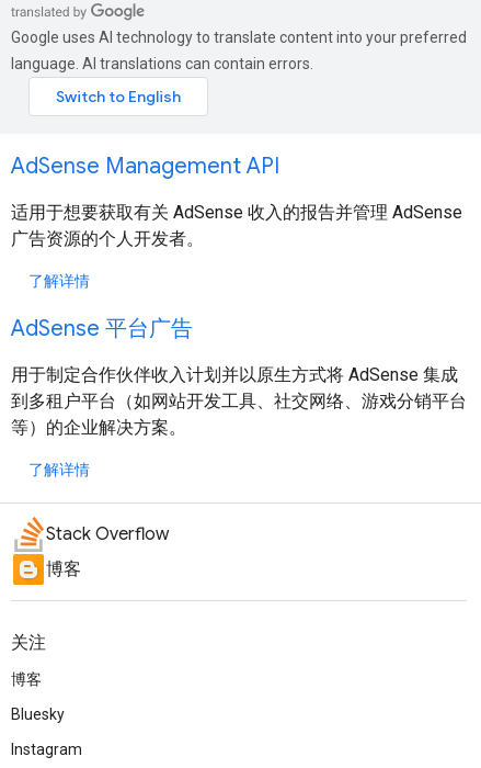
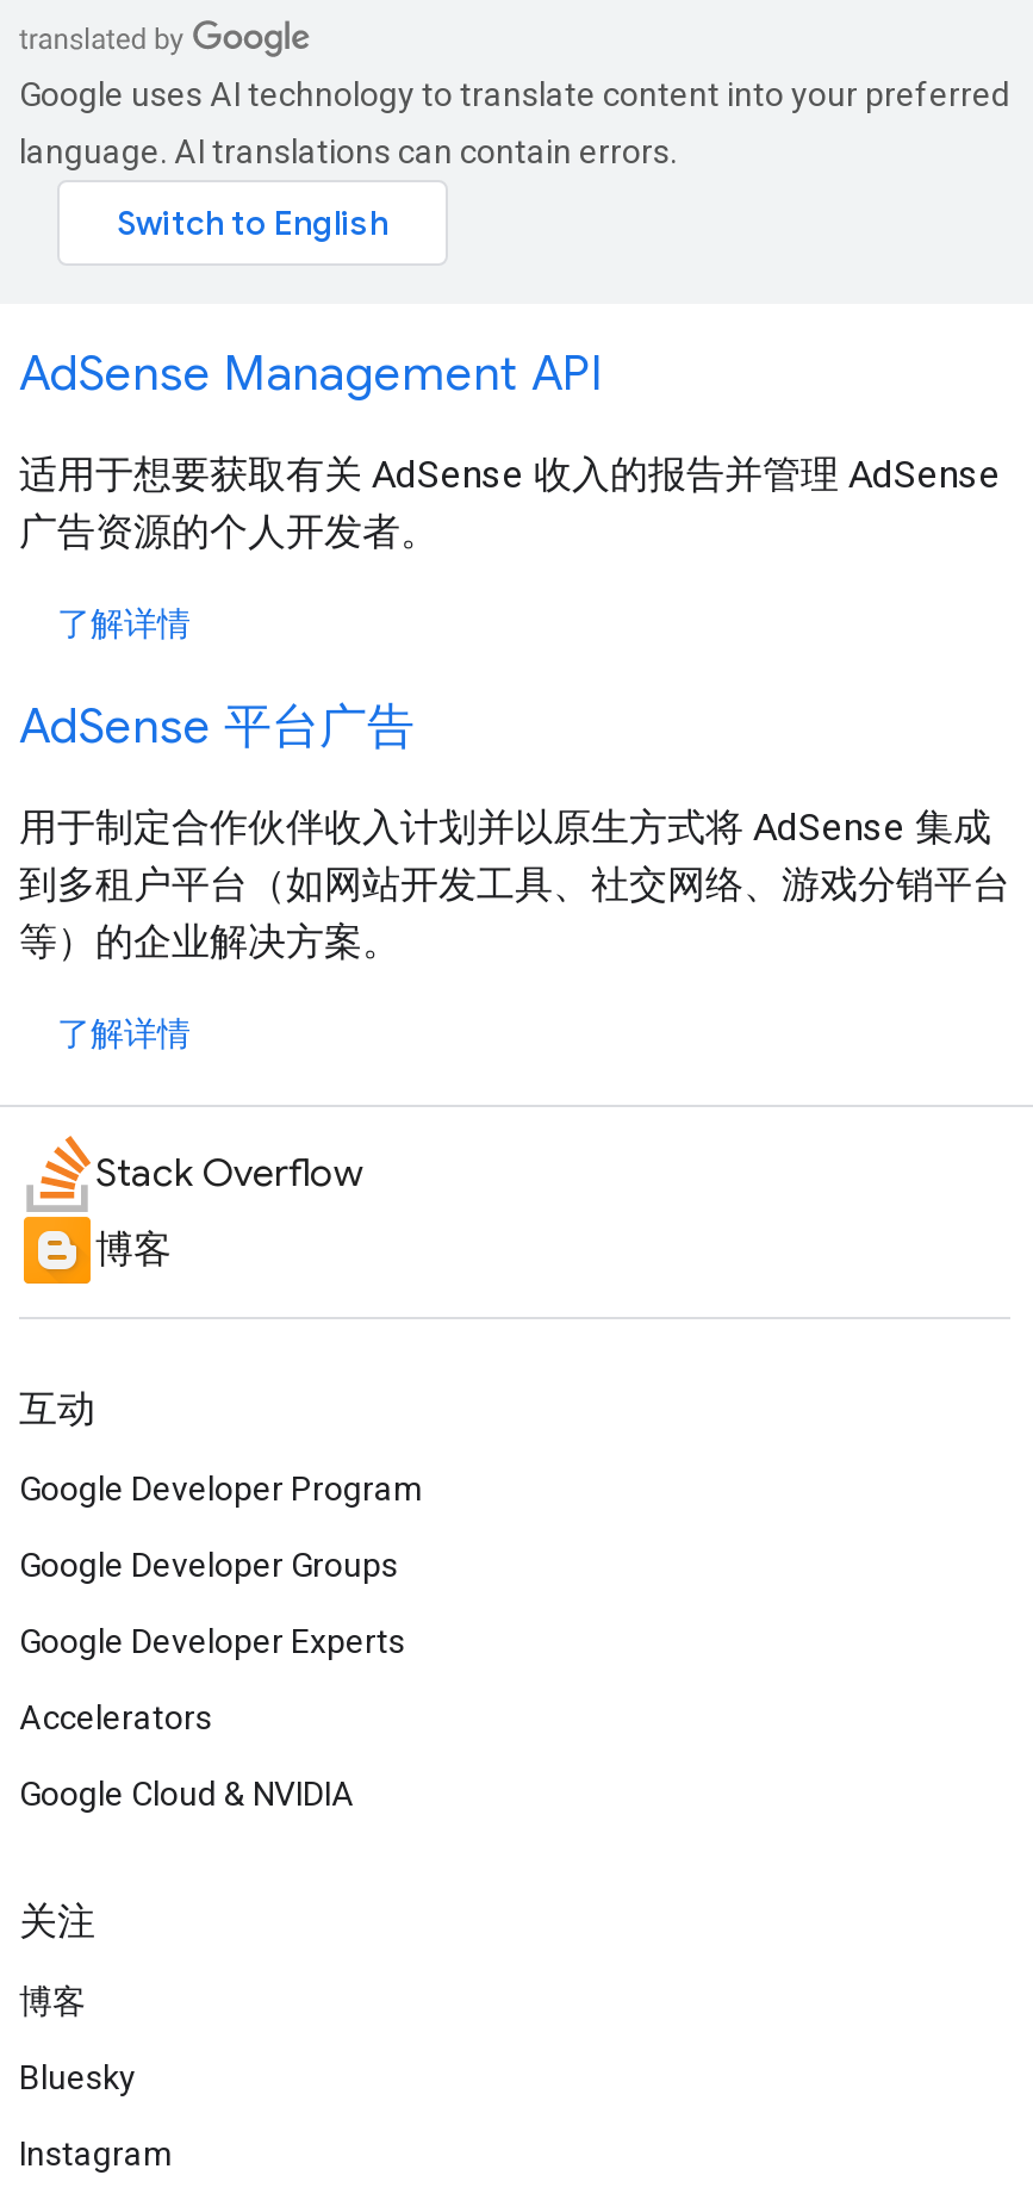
+ 互动
+ Google Developer Program
+ Google Developer Groups
+ Google Developer Experts
+ Accelerators
+ Google Cloud & NVIDIA
